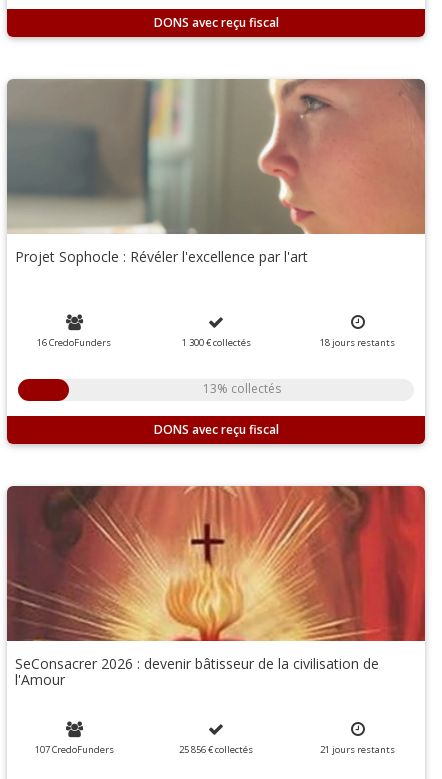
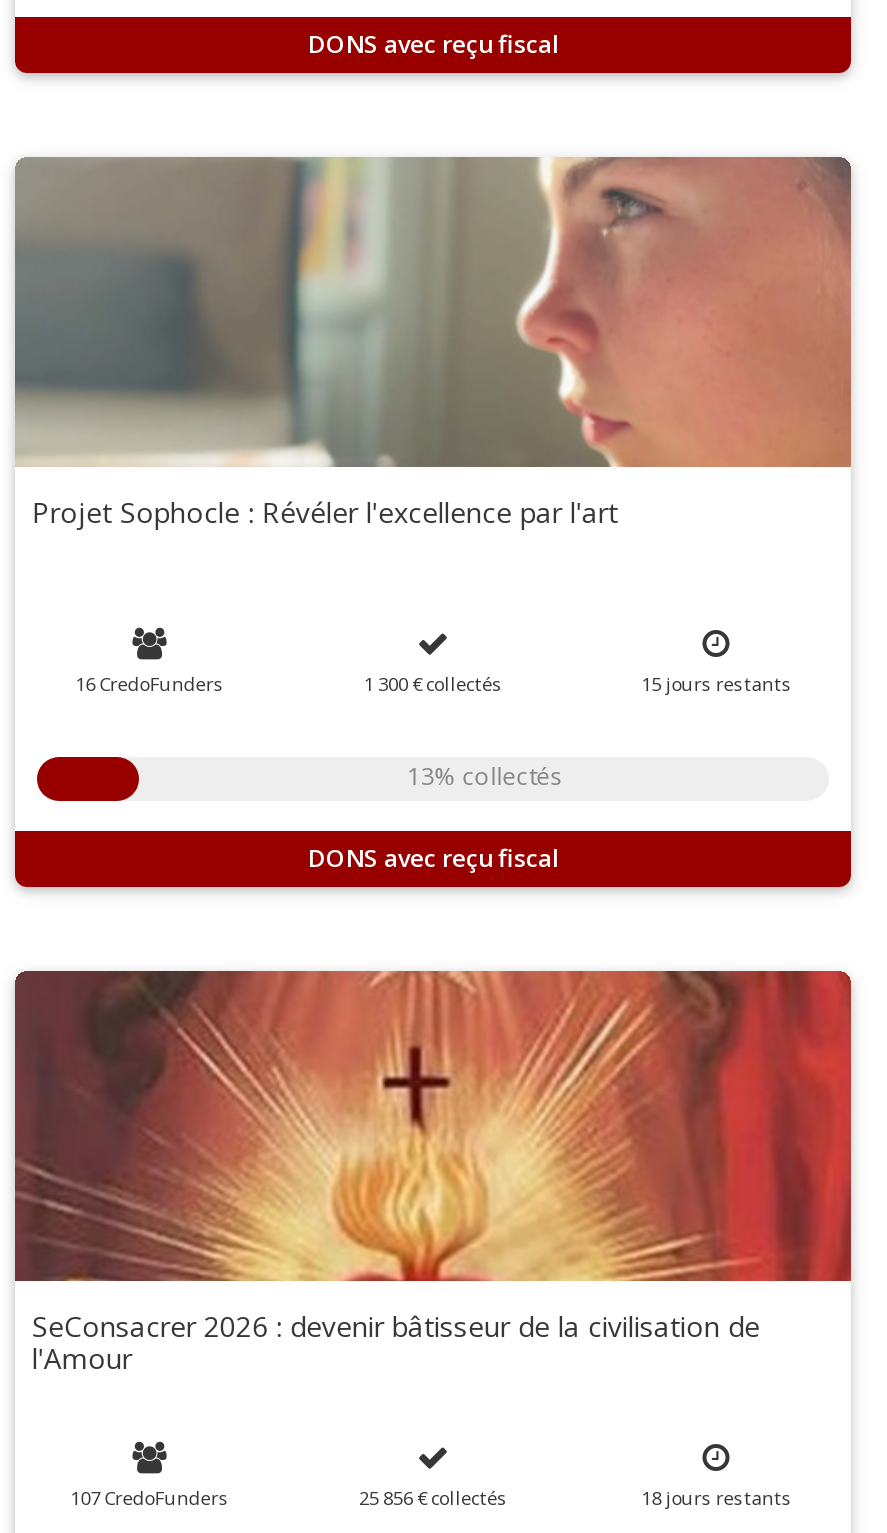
moved down: 18 jours restants

+ 15 jours restants

- 21 jours restants
